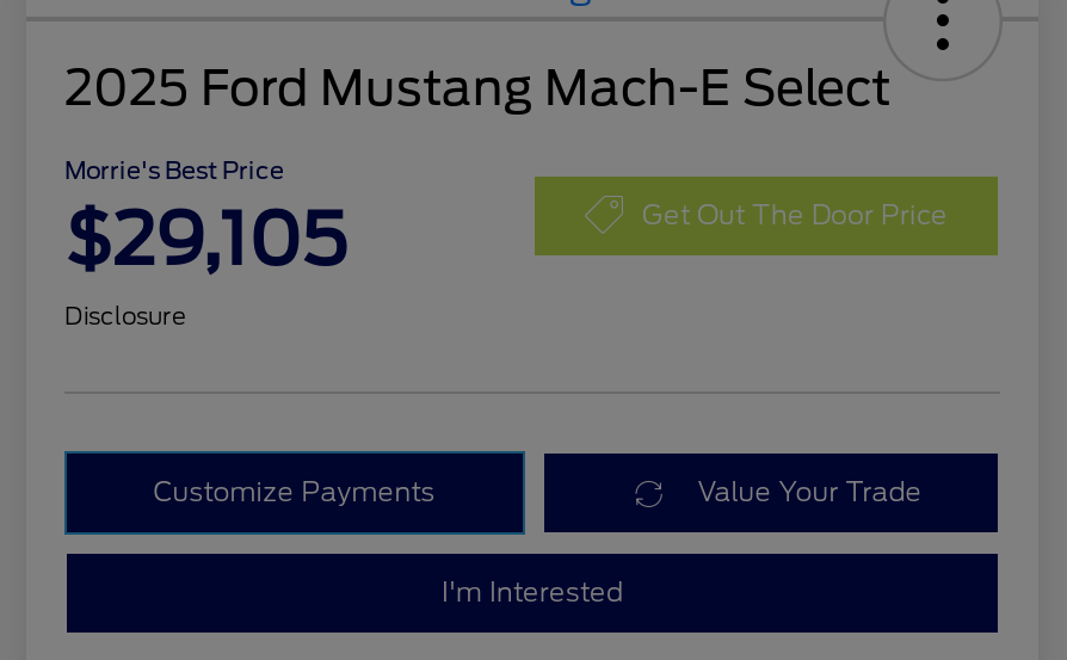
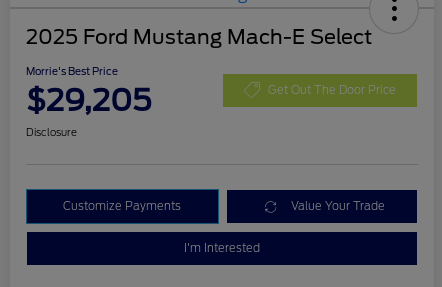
- $29,105
+ $29,205
